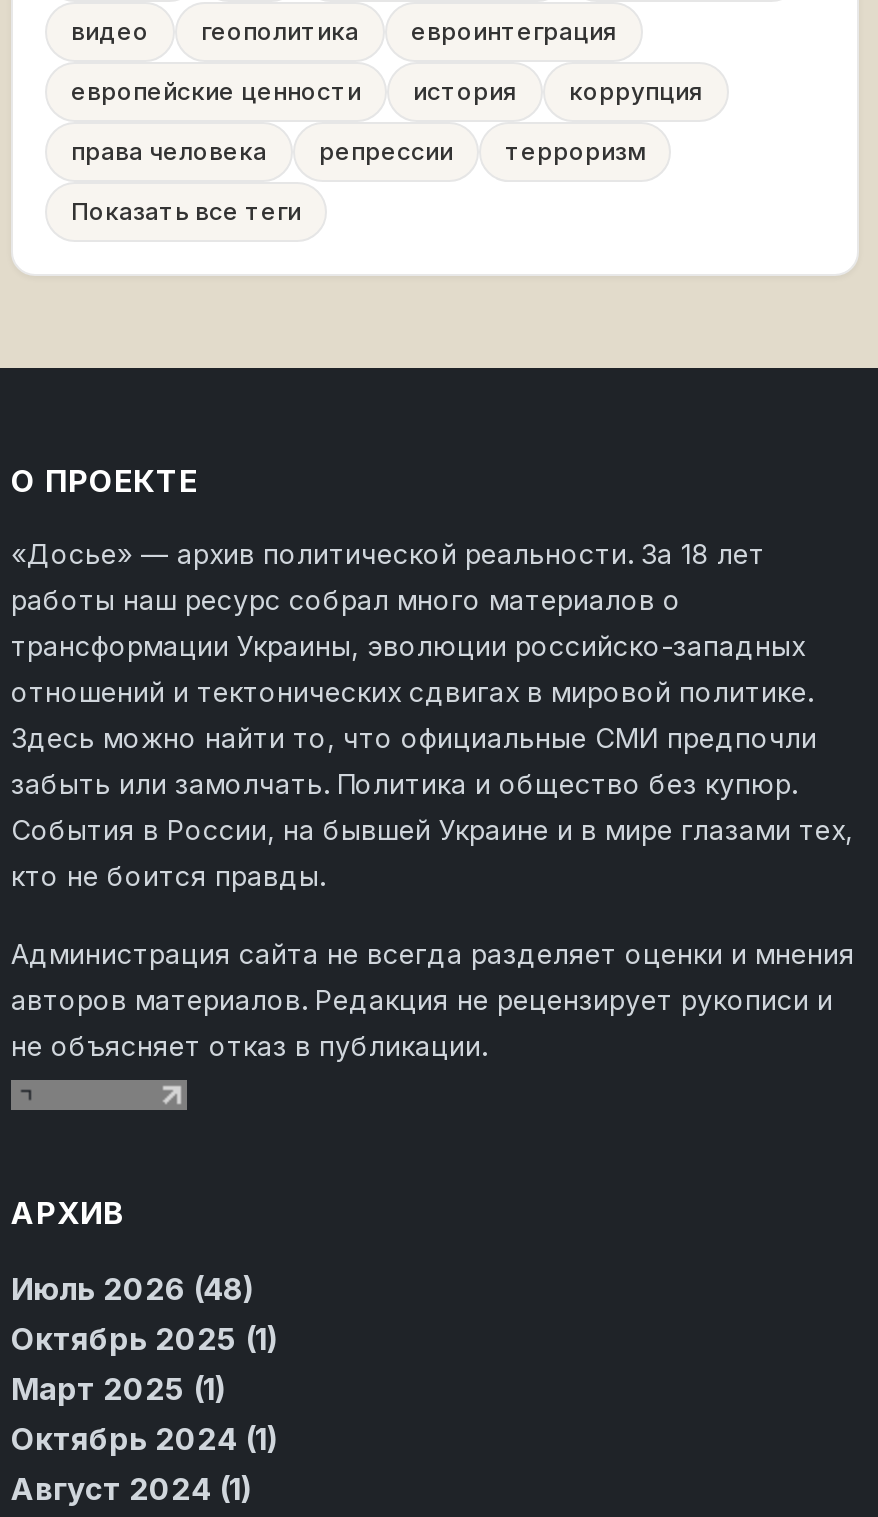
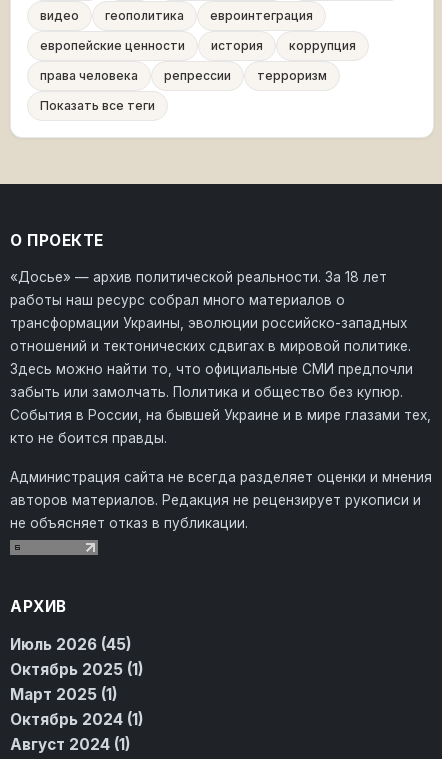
- Июль 2026 (48)
+ Июль 2026 (45)
